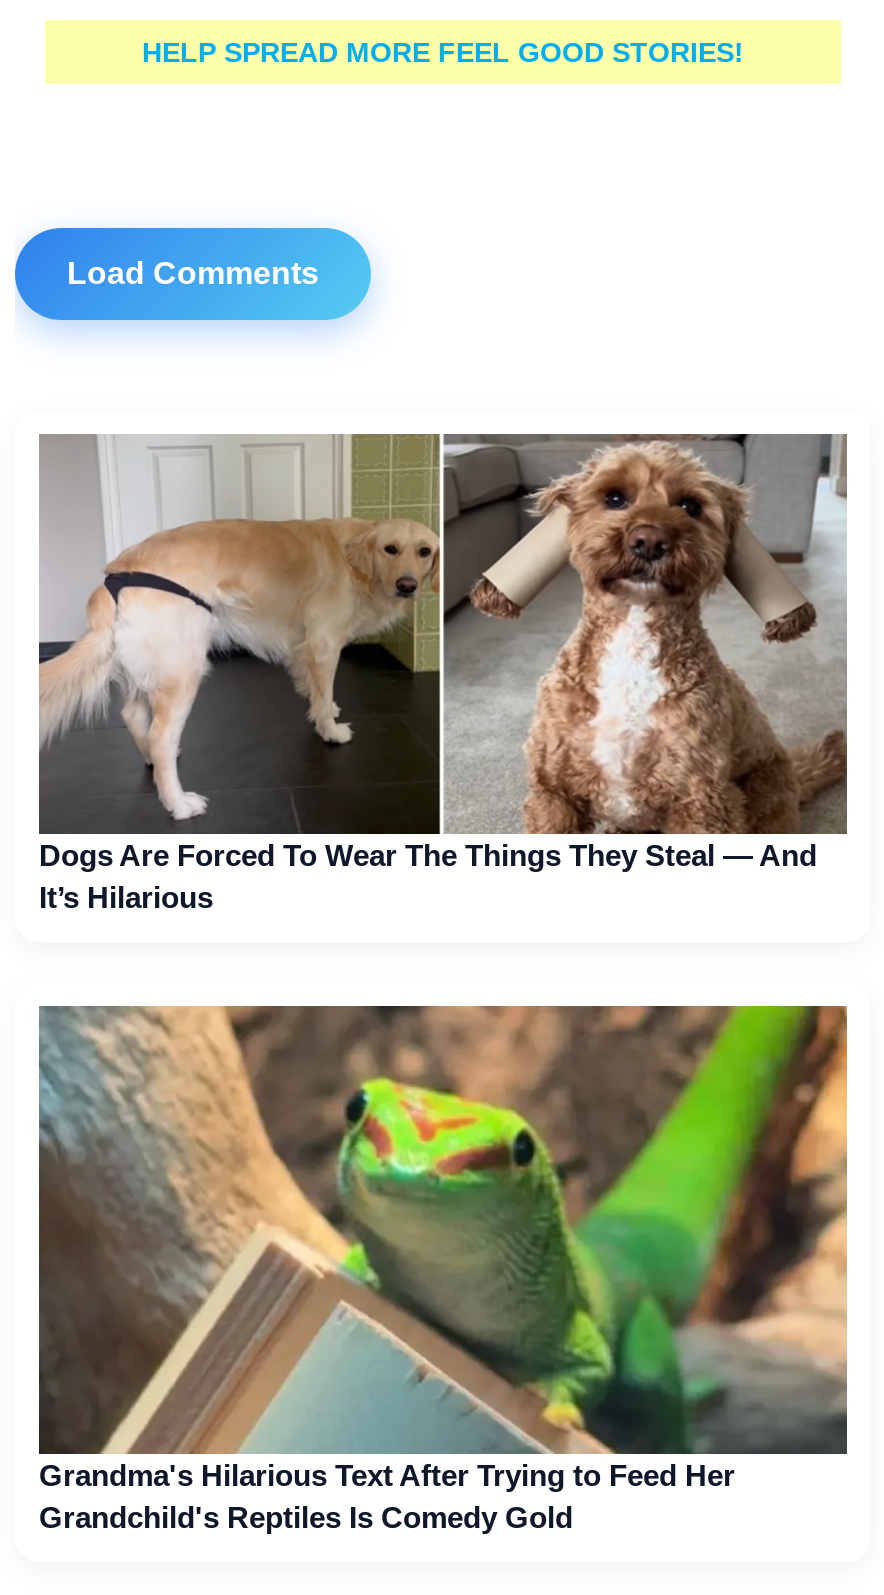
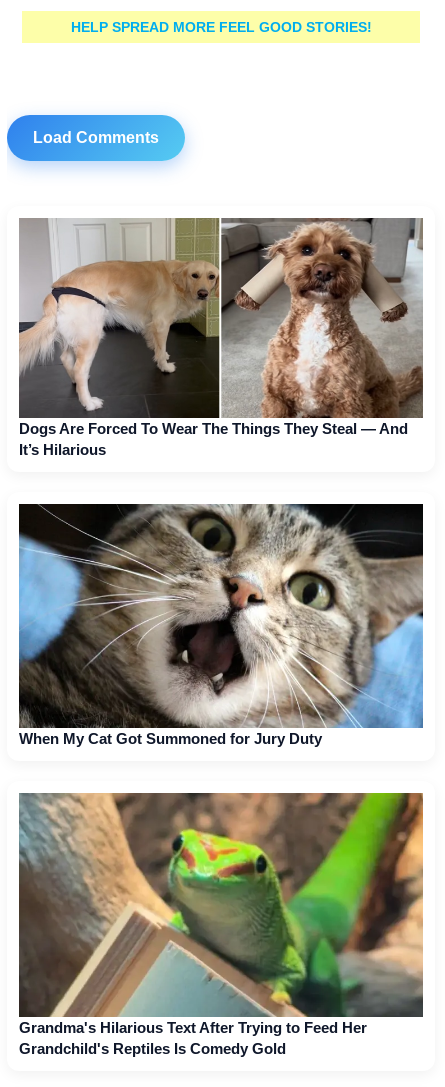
+ [image]
+ When My Cat Got Summoned for Jury Duty
